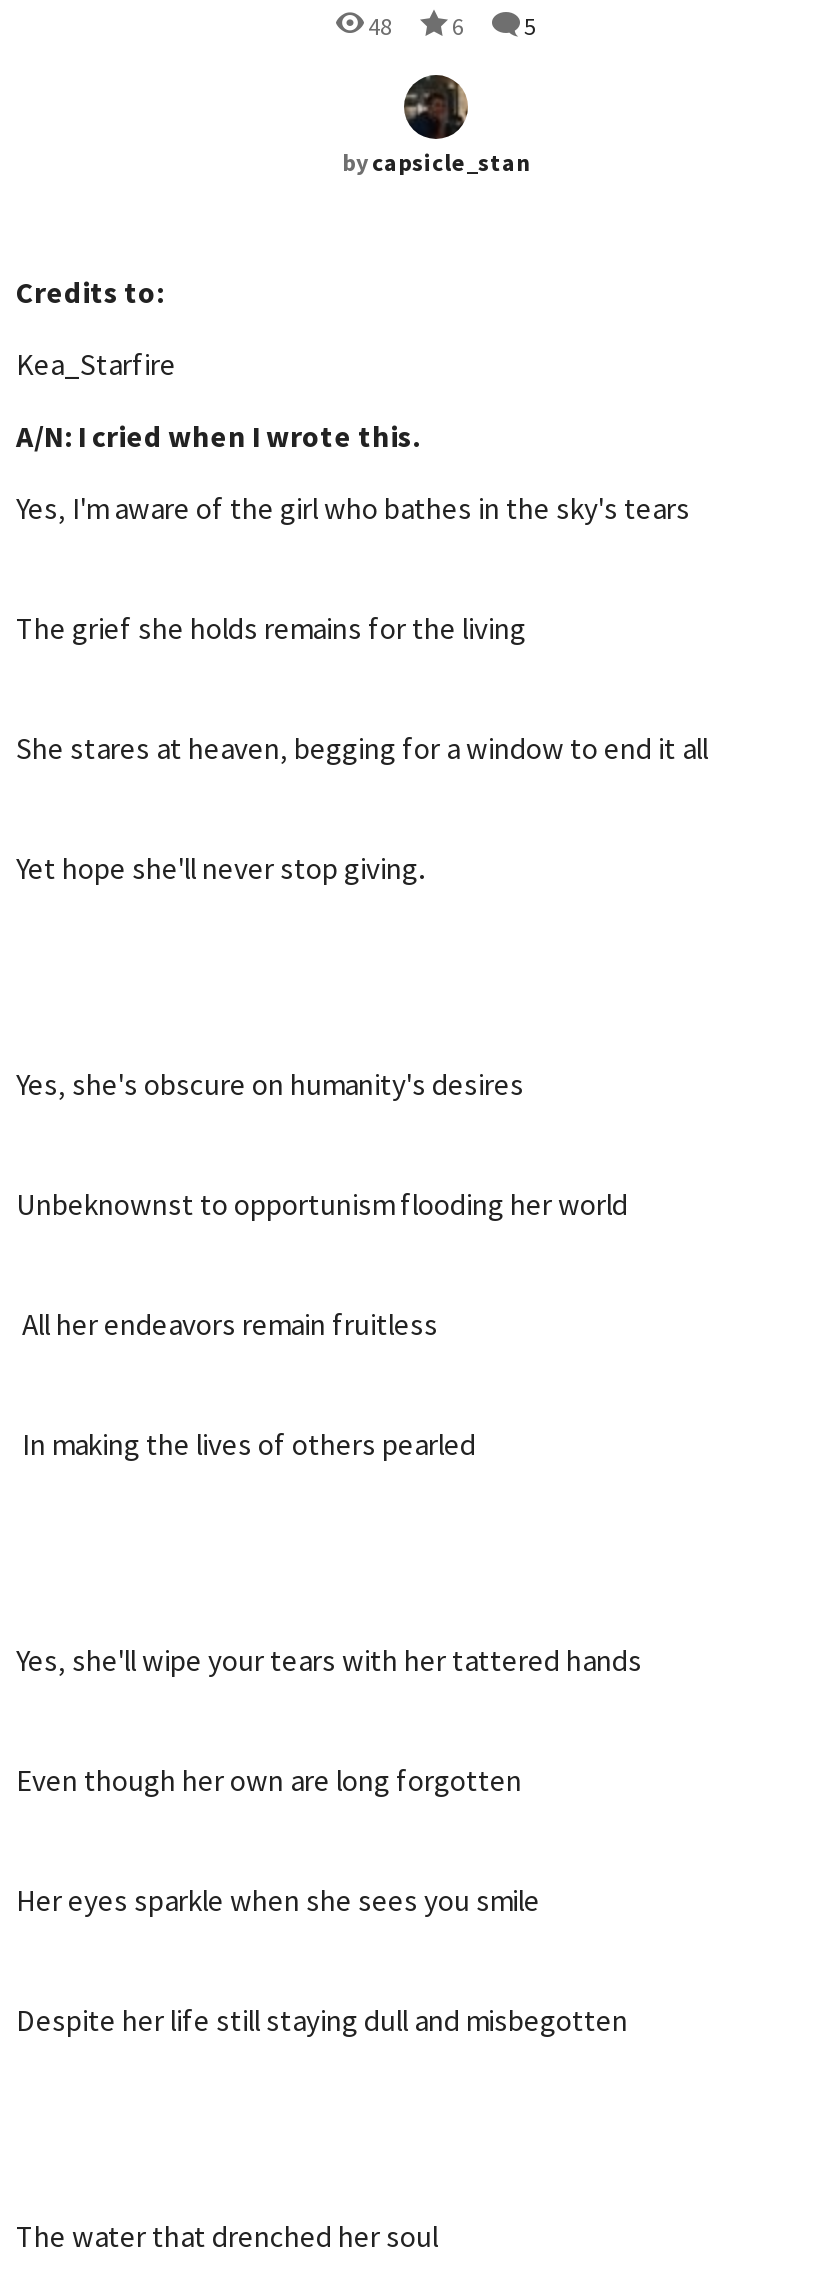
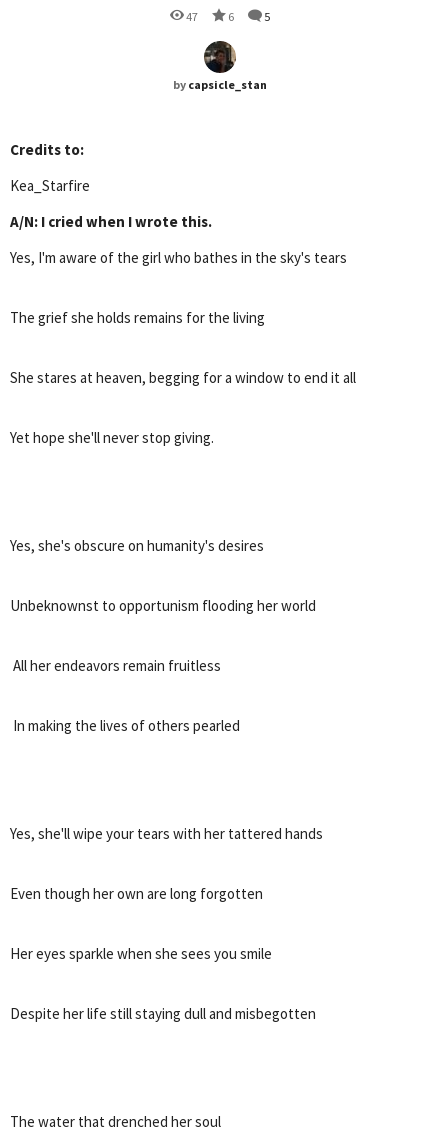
- 48 6 5
+ 47 6 5
